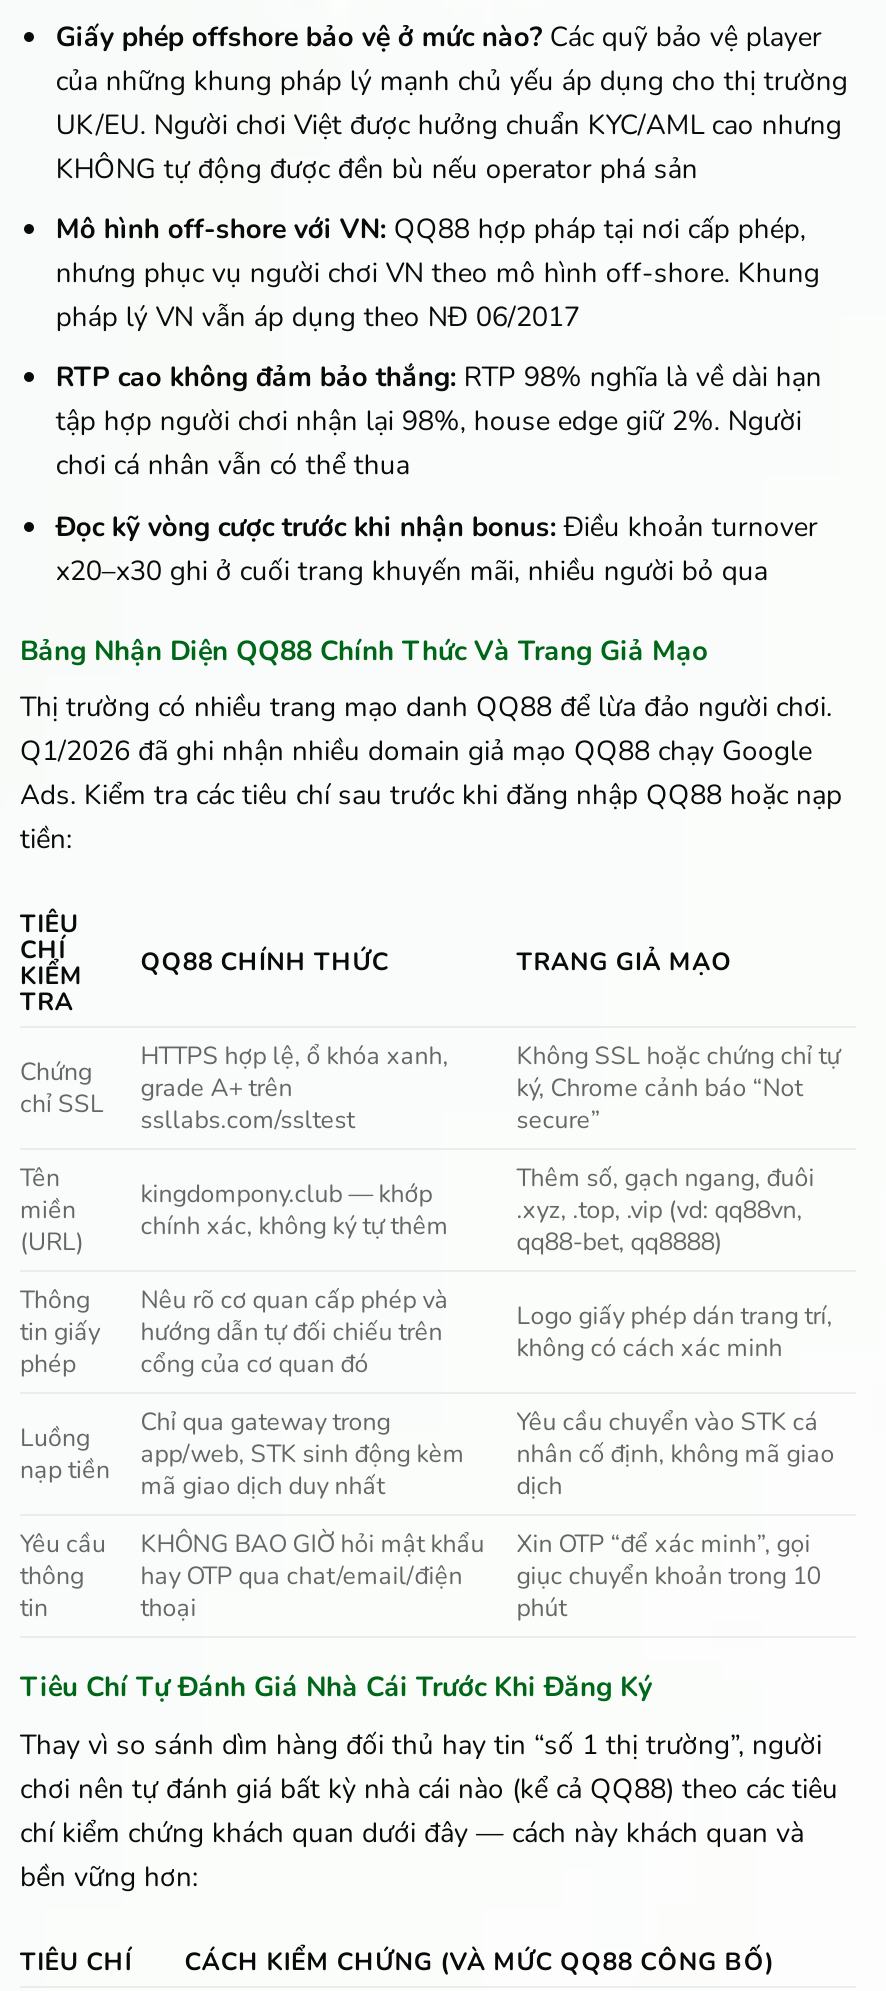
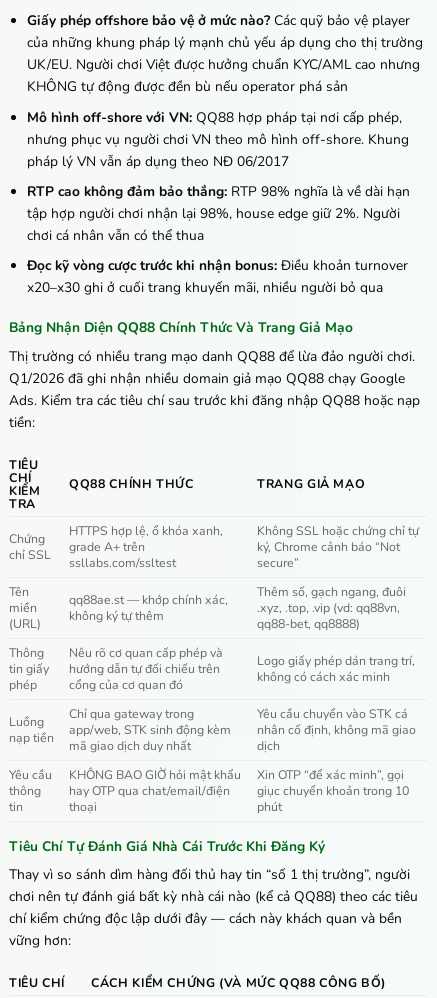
- kingdompony.club — khớp
- chính xác, không ký tự thêm
+ qq88ae.st — khớp chính xác,
+ không ký tự thêm

- chí kiểm chứng khách quan dưới đây — cách này khách quan và
- bền vững hơn:
+ chí kiểm chứng độc lập dưới đây — cách này khách quan và bền
+ vững hơn:
